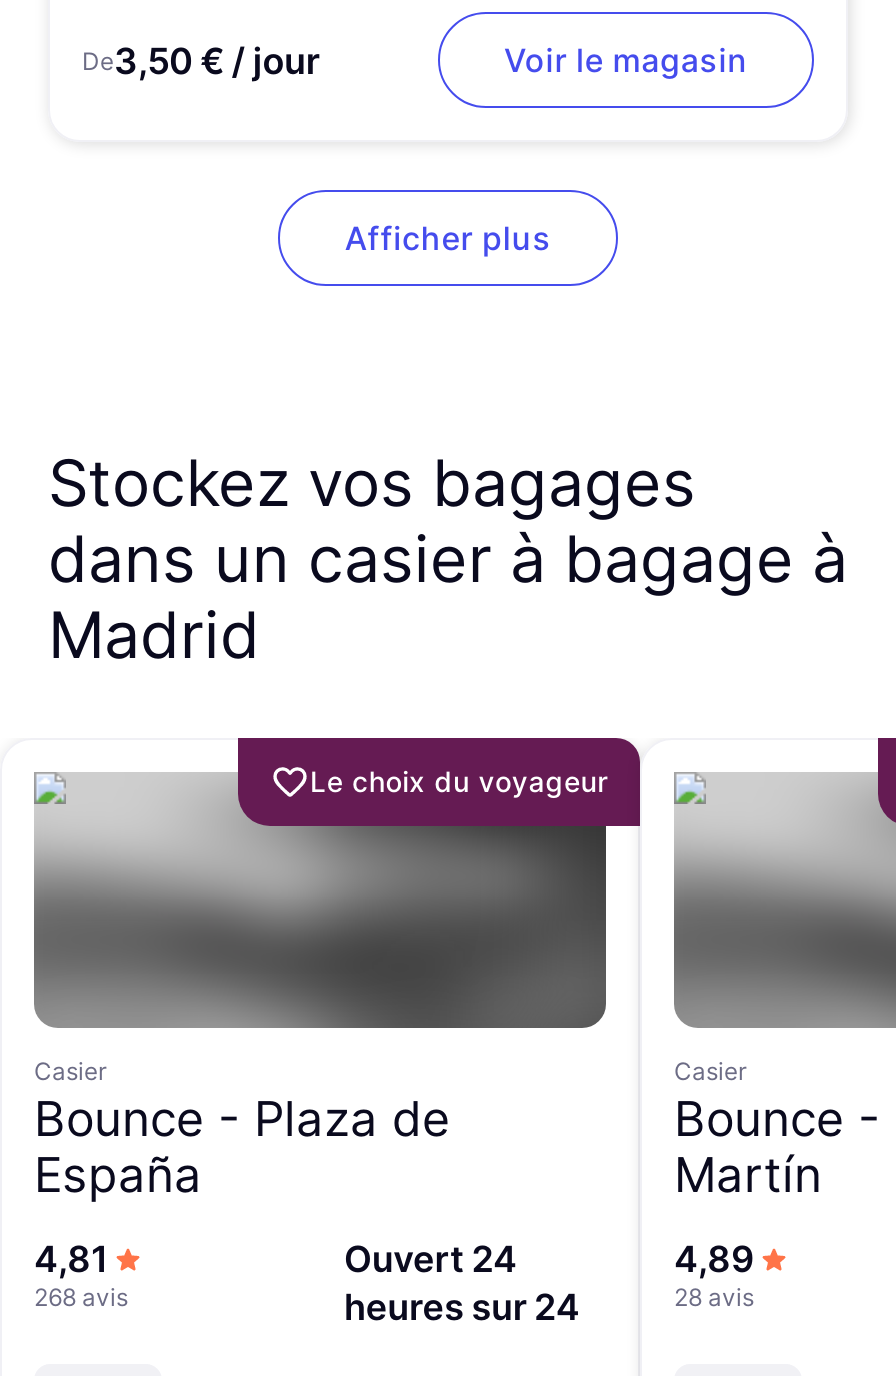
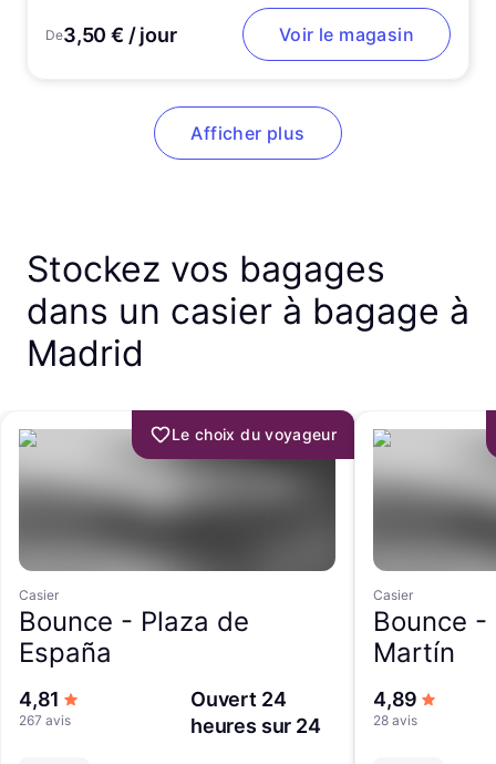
- 268 avis
+ 267 avis
